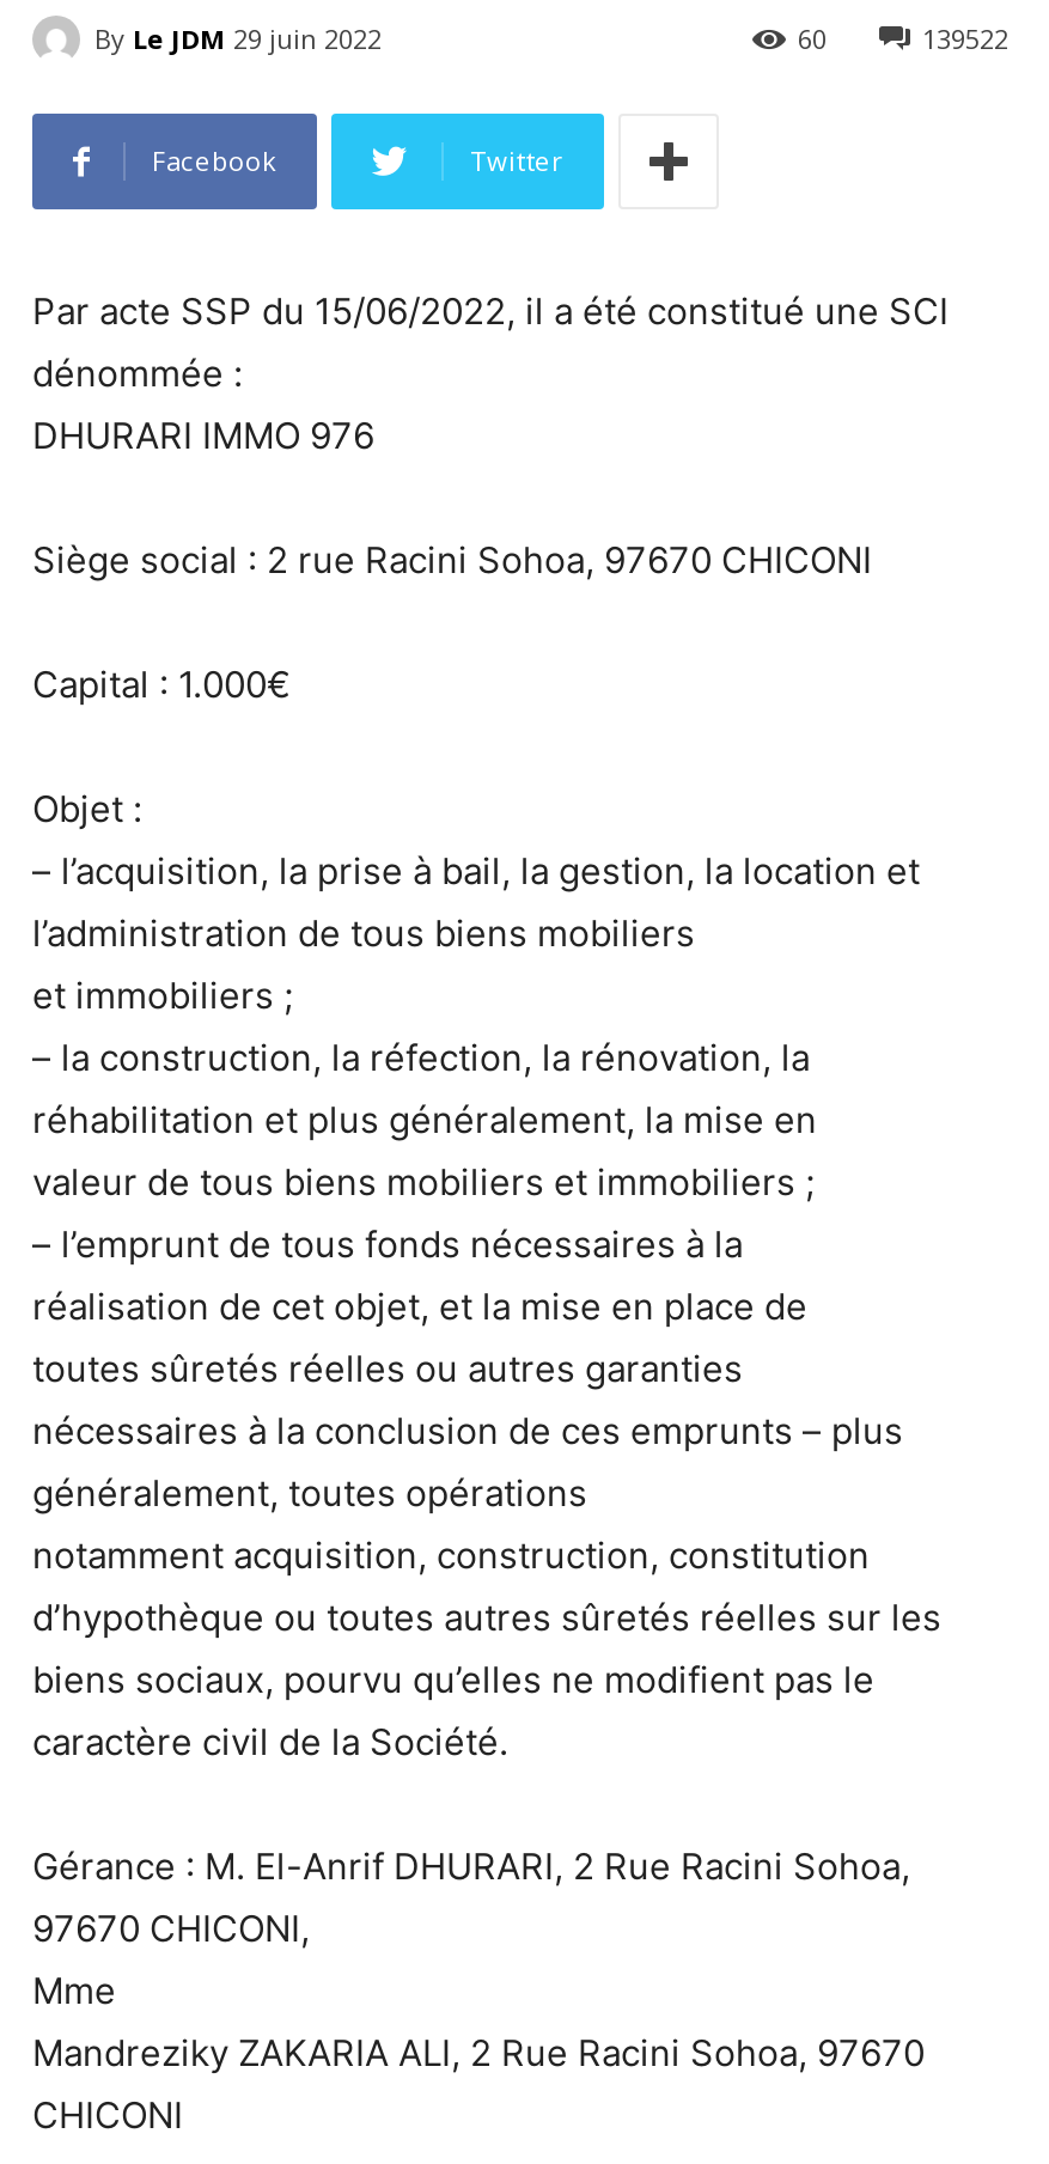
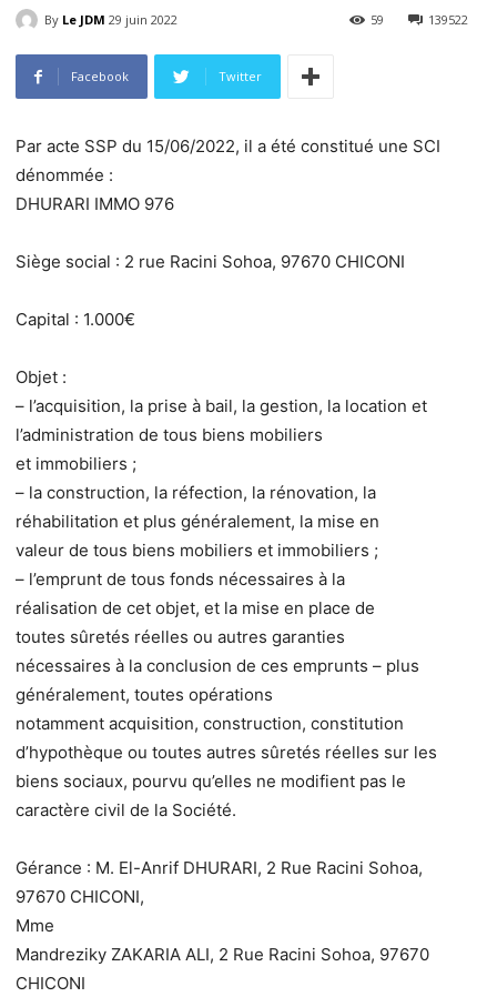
- 60
+ 59
